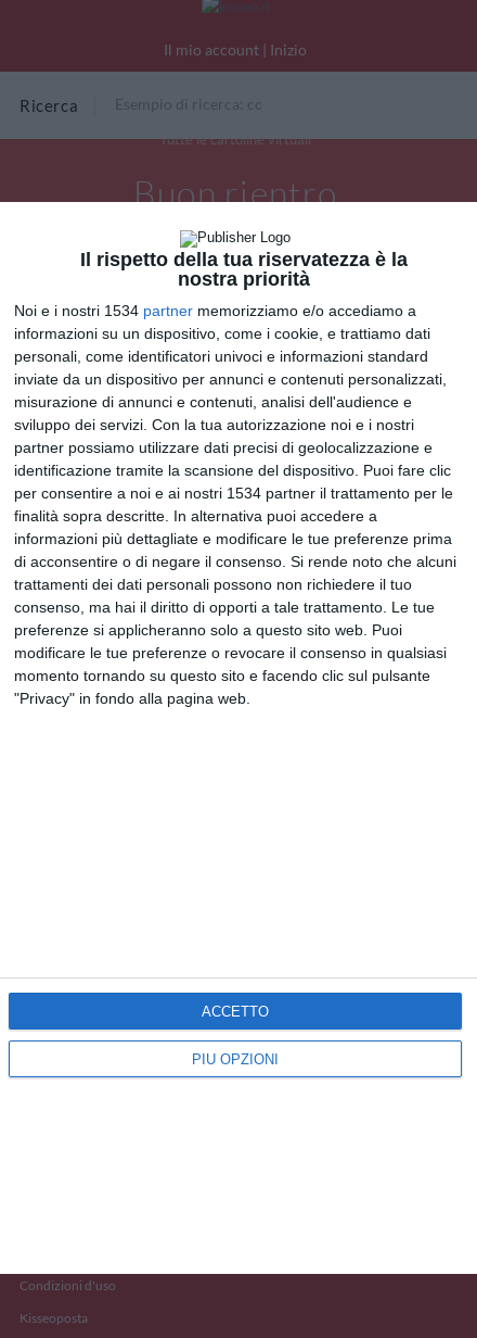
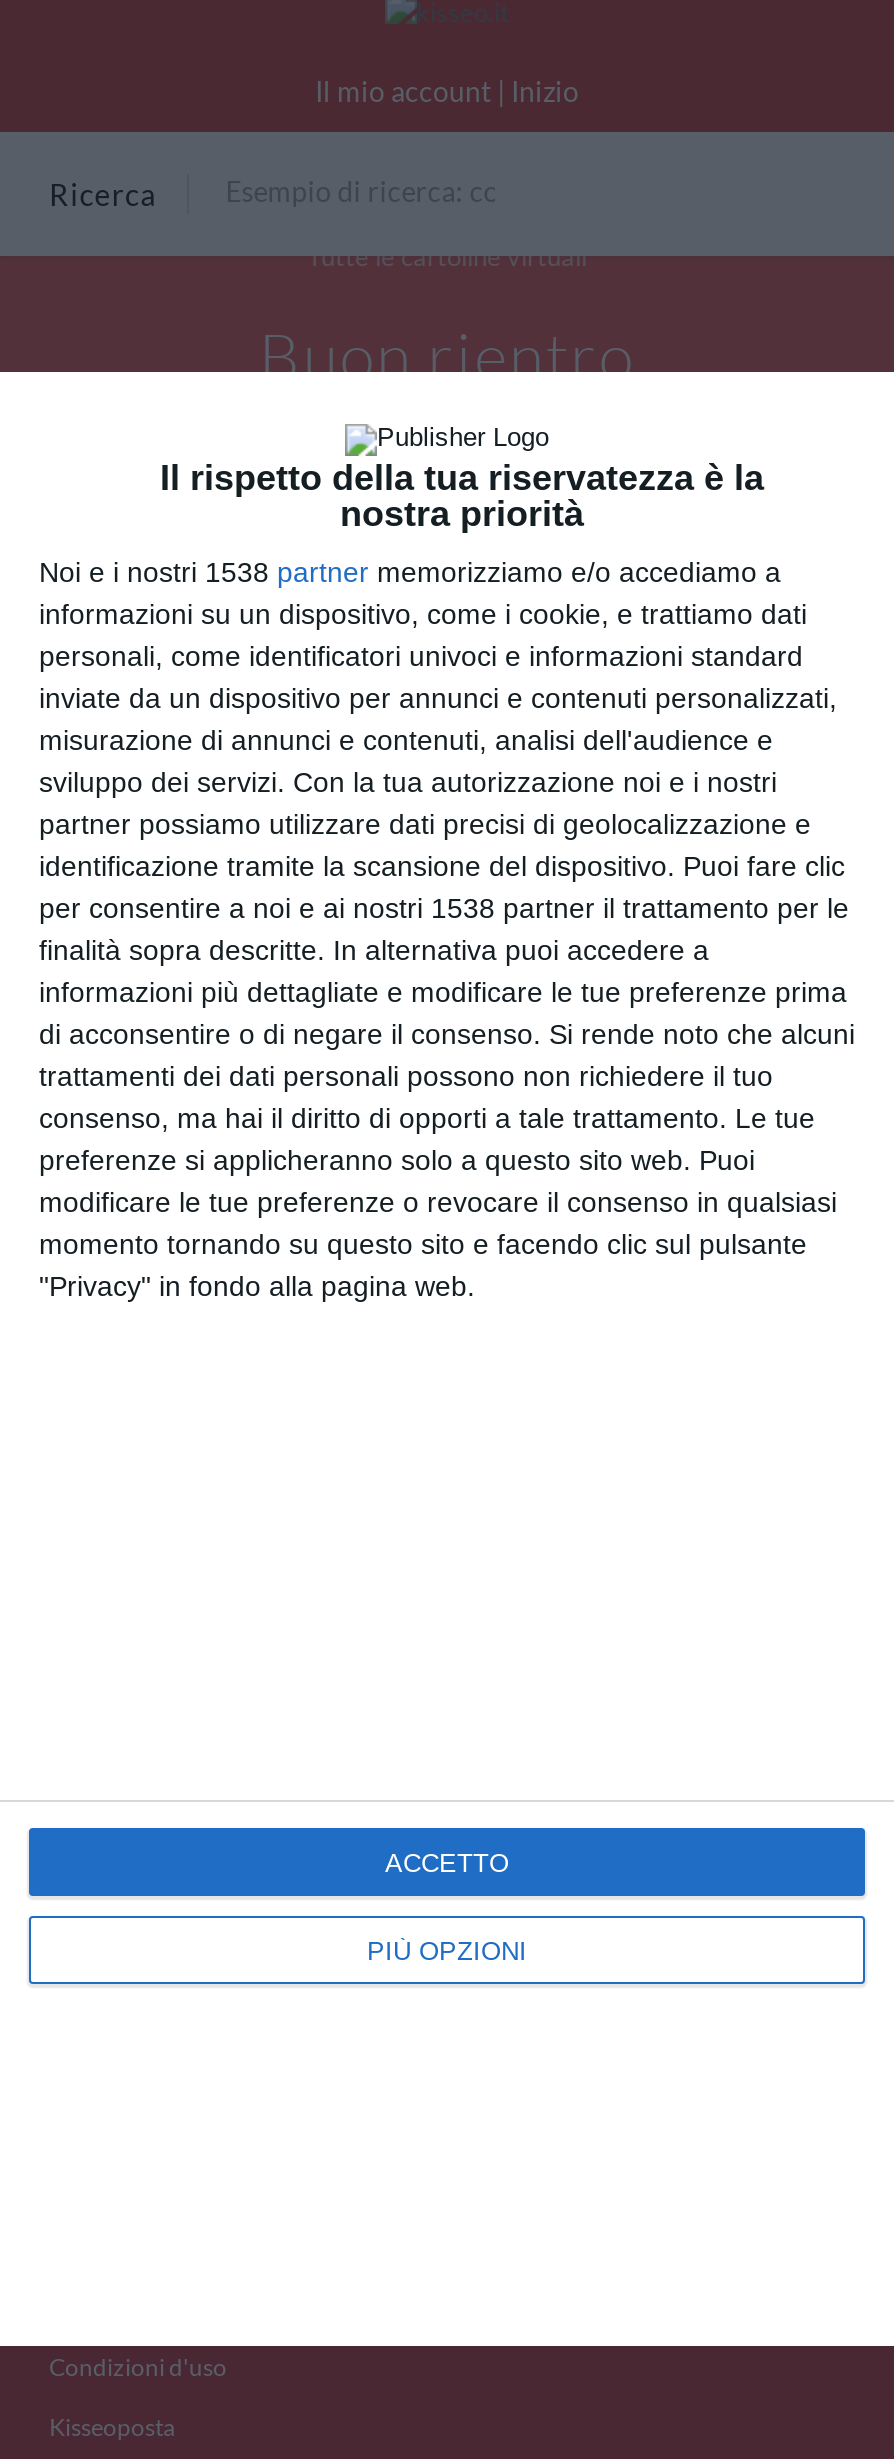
- Noi e i nostri 1534 partner memorizziamo e/o accediamo a
+ Noi e i nostri 1538 partner memorizziamo e/o accediamo a

- per consentire a noi e ai nostri 1534 partner il trattamento per le
+ per consentire a noi e ai nostri 1538 partner il trattamento per le
